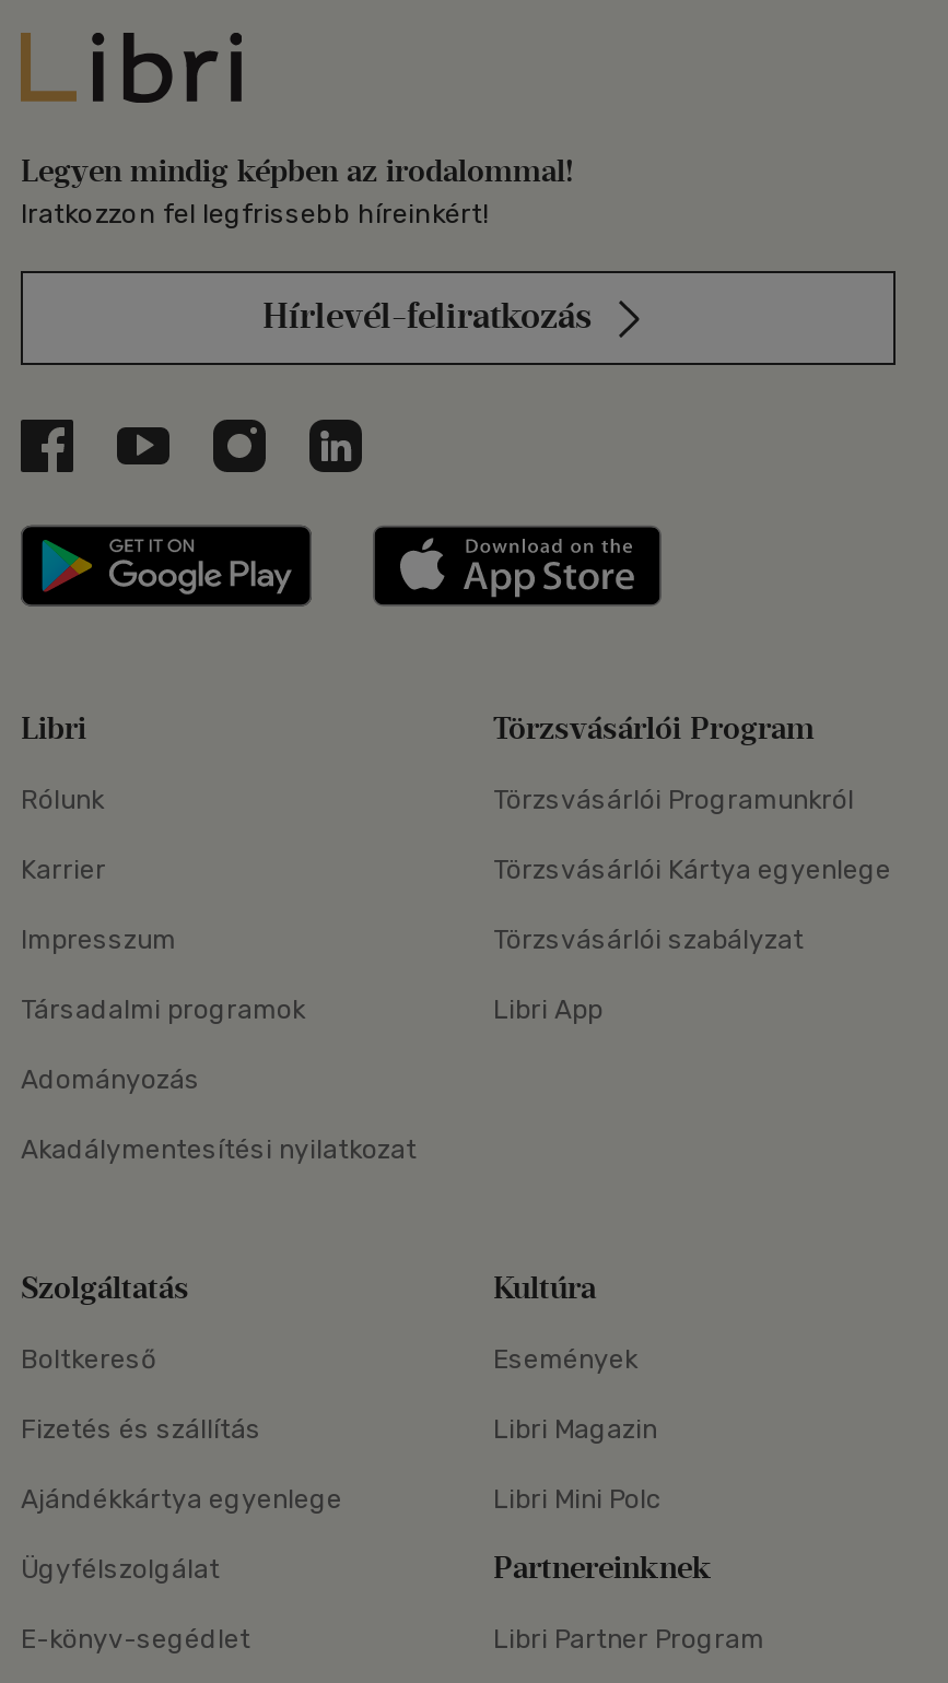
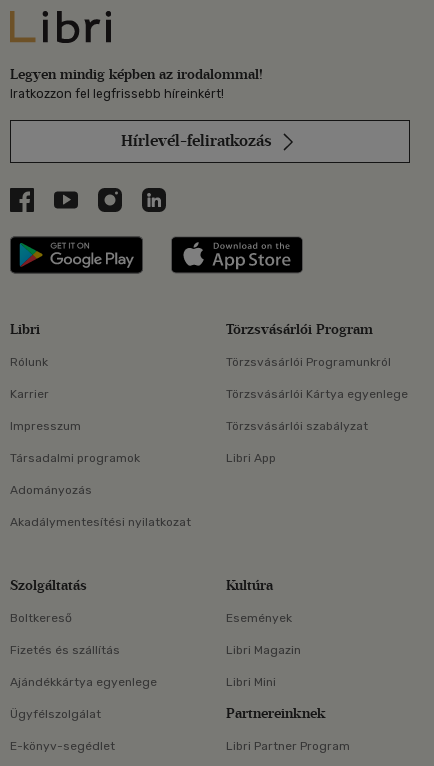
- Libri Mini Polc
+ Libri Mini
